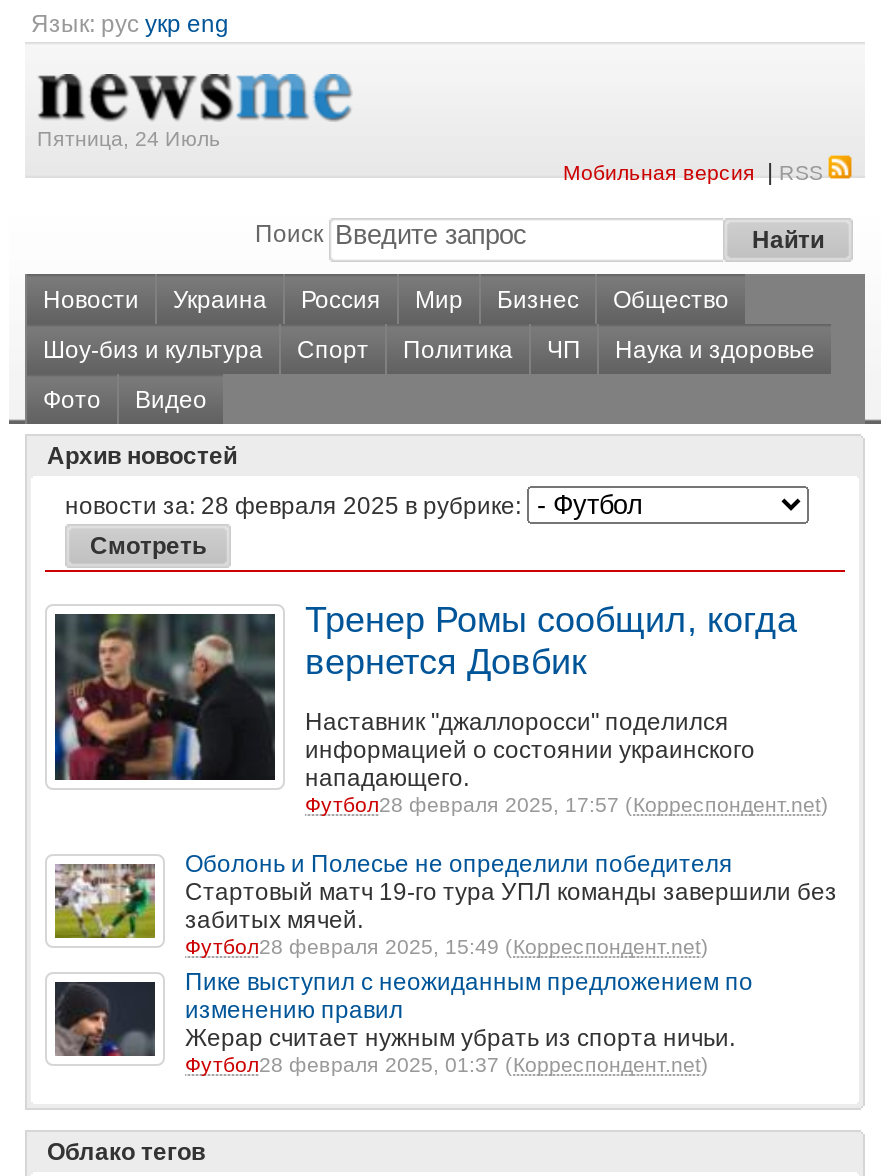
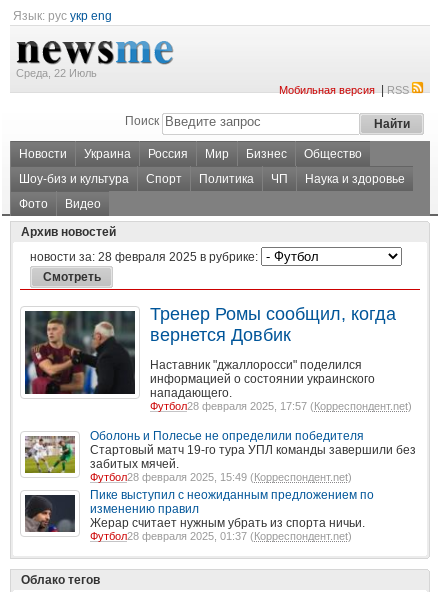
- Пятница, 24 Июль
+ Среда, 22 Июль
